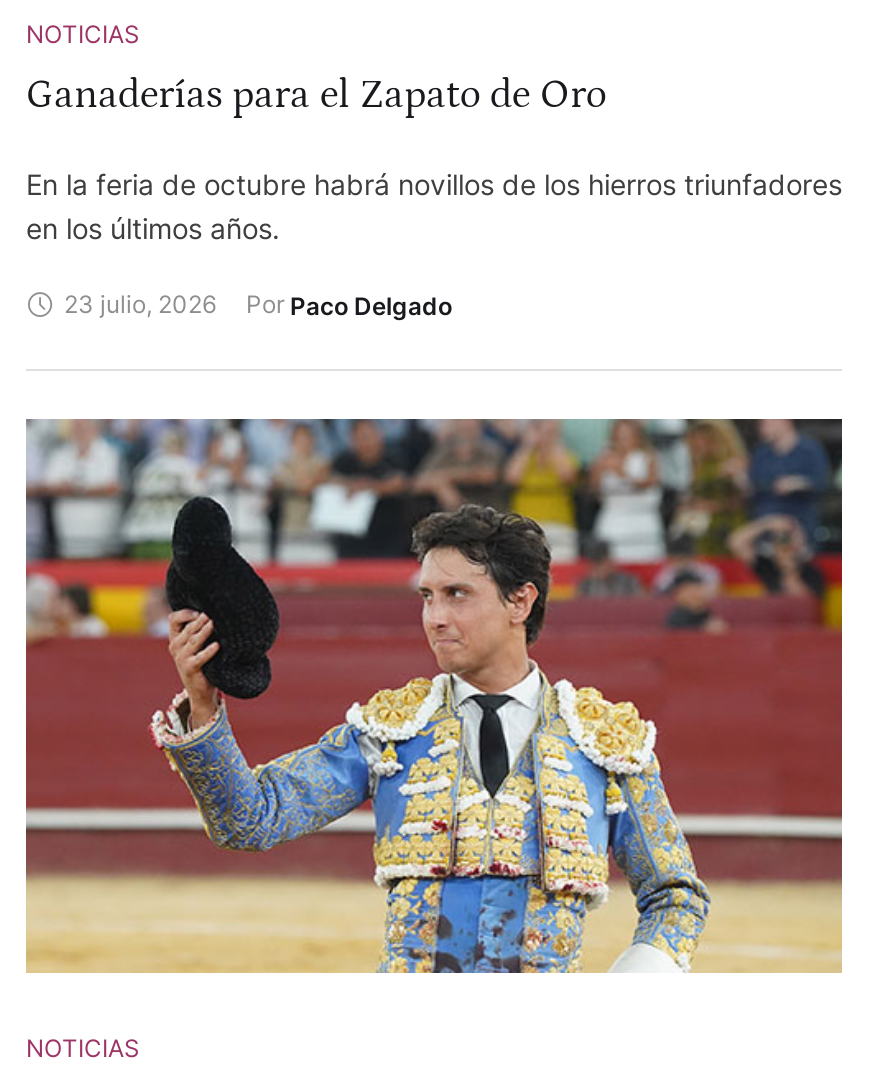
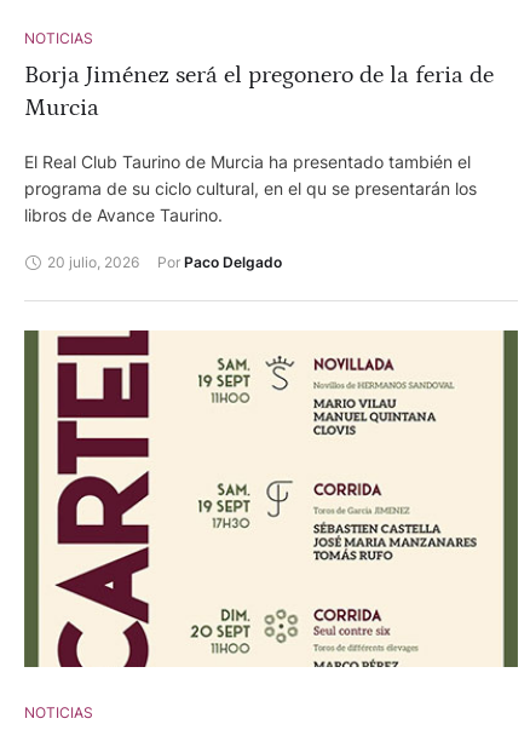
- Ganaderías para el Zapato de Oro
+ Borja Jiménez será el pregonero de la feria de
+ Murcia

- En la feria de octubre habrá novillos de los hierros triunfadores
- en los últimos años.
+ El Real Club Taurino de Murcia ha presentado también el
+ programa de su ciclo cultural, en el qu se presentarán los
+ libros de Avance Taurino.

- 23 julio, 2026 Por Paco Delgado
+ 20 julio, 2026 Por Paco Delgado

- [image]
+ [image]
